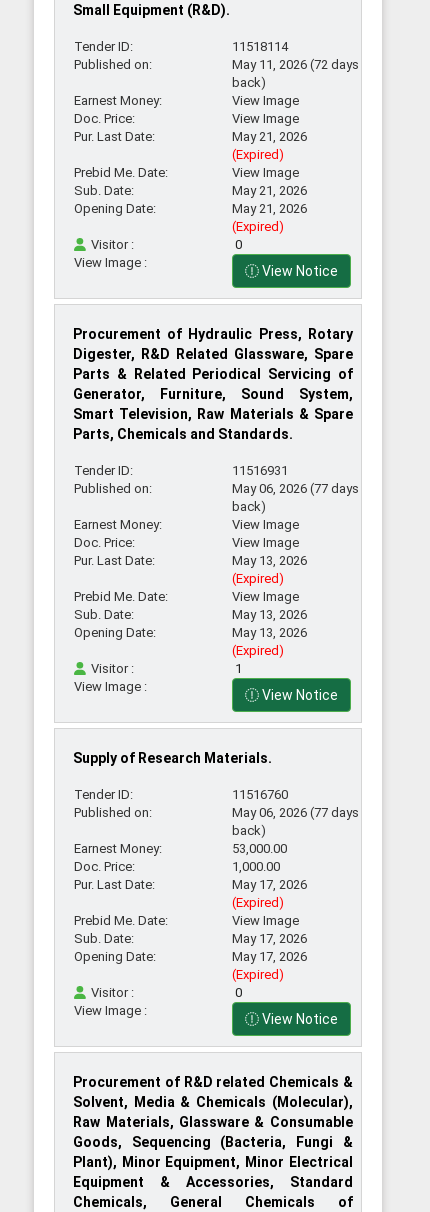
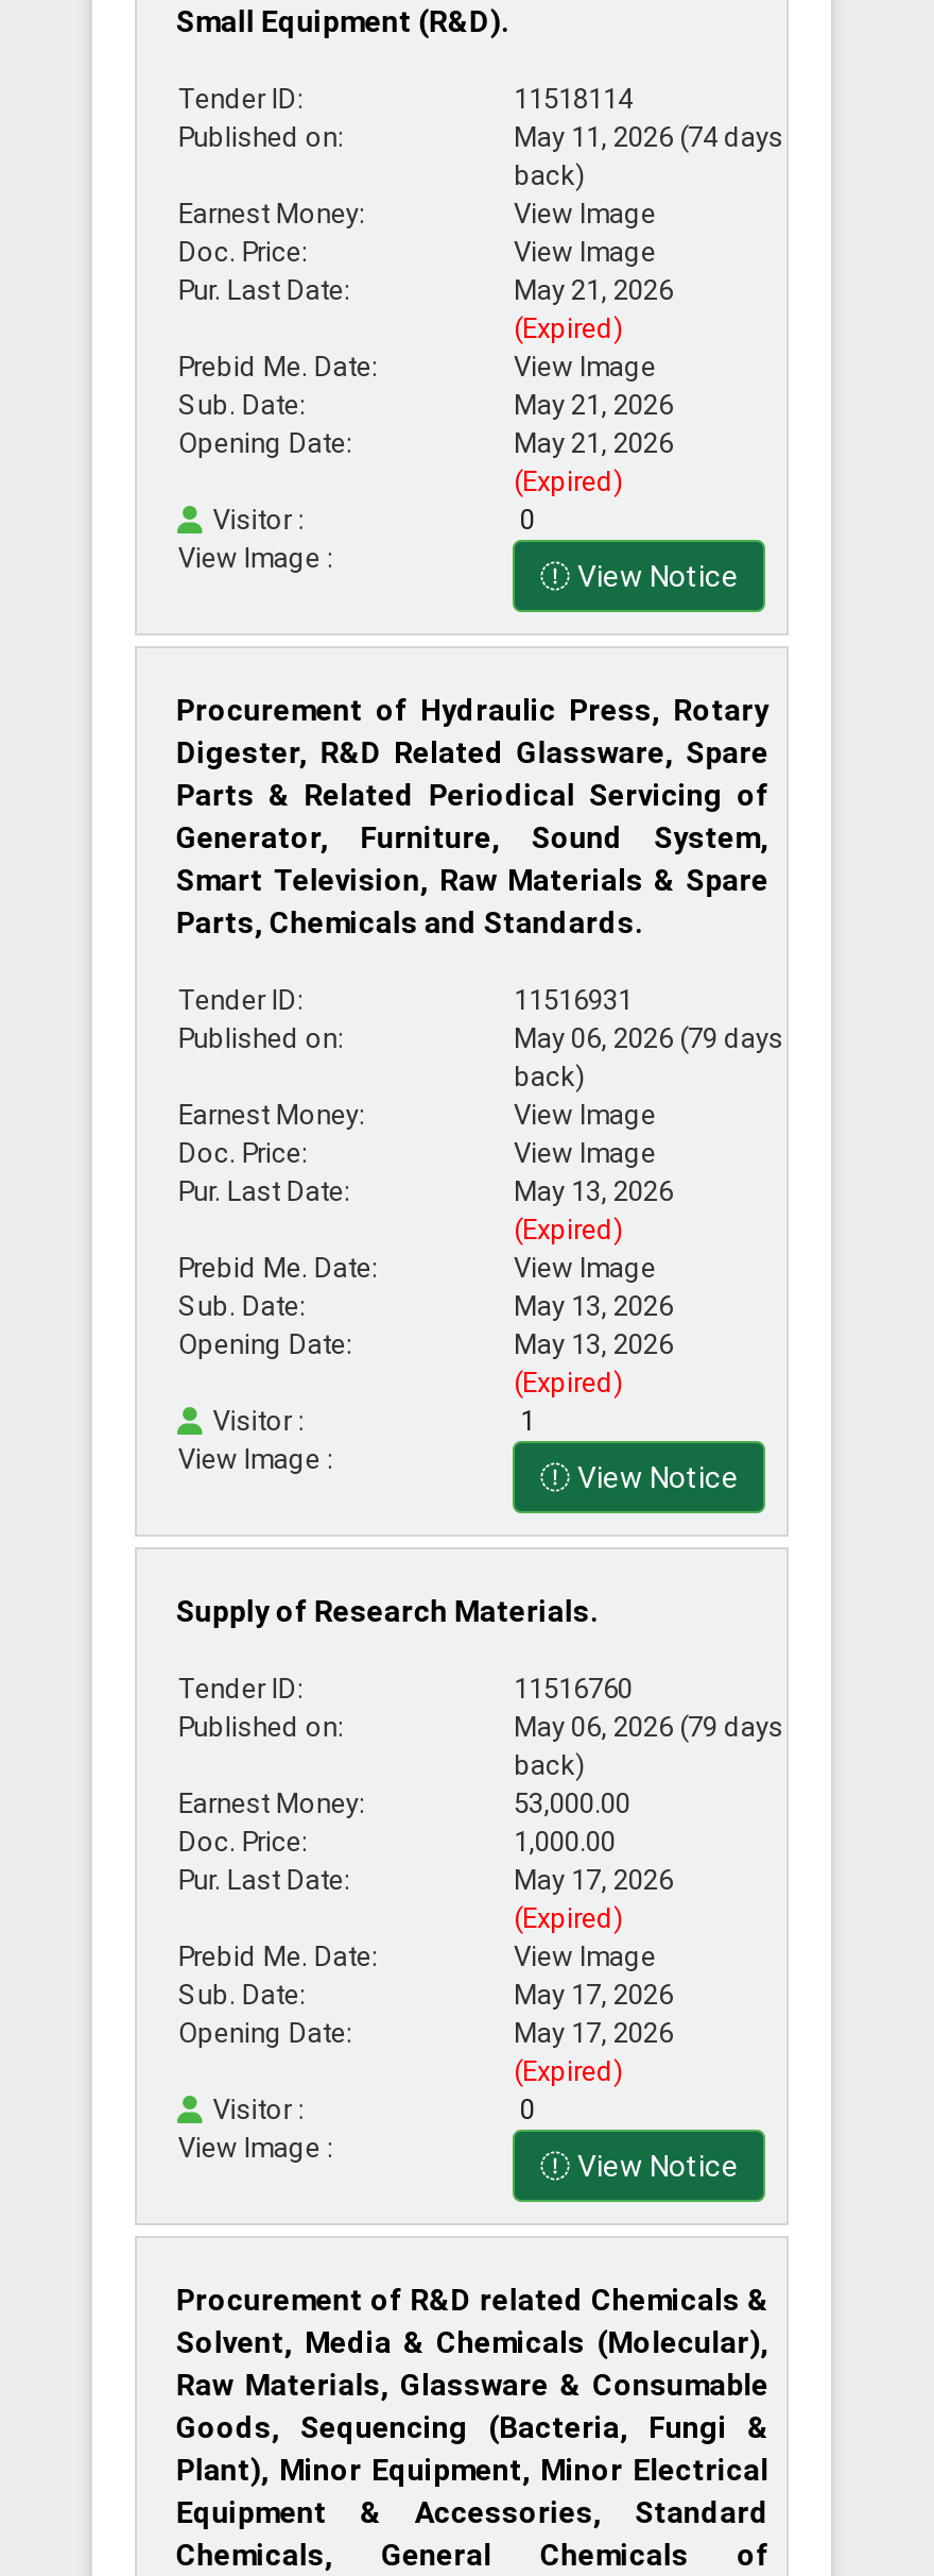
- May 11, 2026 (72 days
+ May 11, 2026 (74 days

- May 06, 2026 (77 days
+ May 06, 2026 (79 days

- May 06, 2026 (77 days
+ May 06, 2026 (79 days
